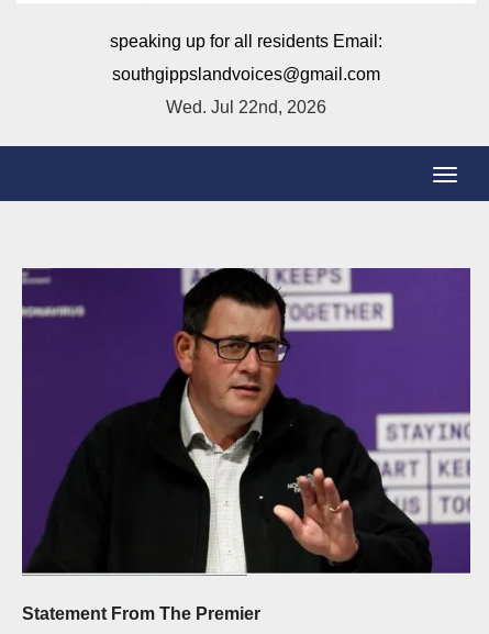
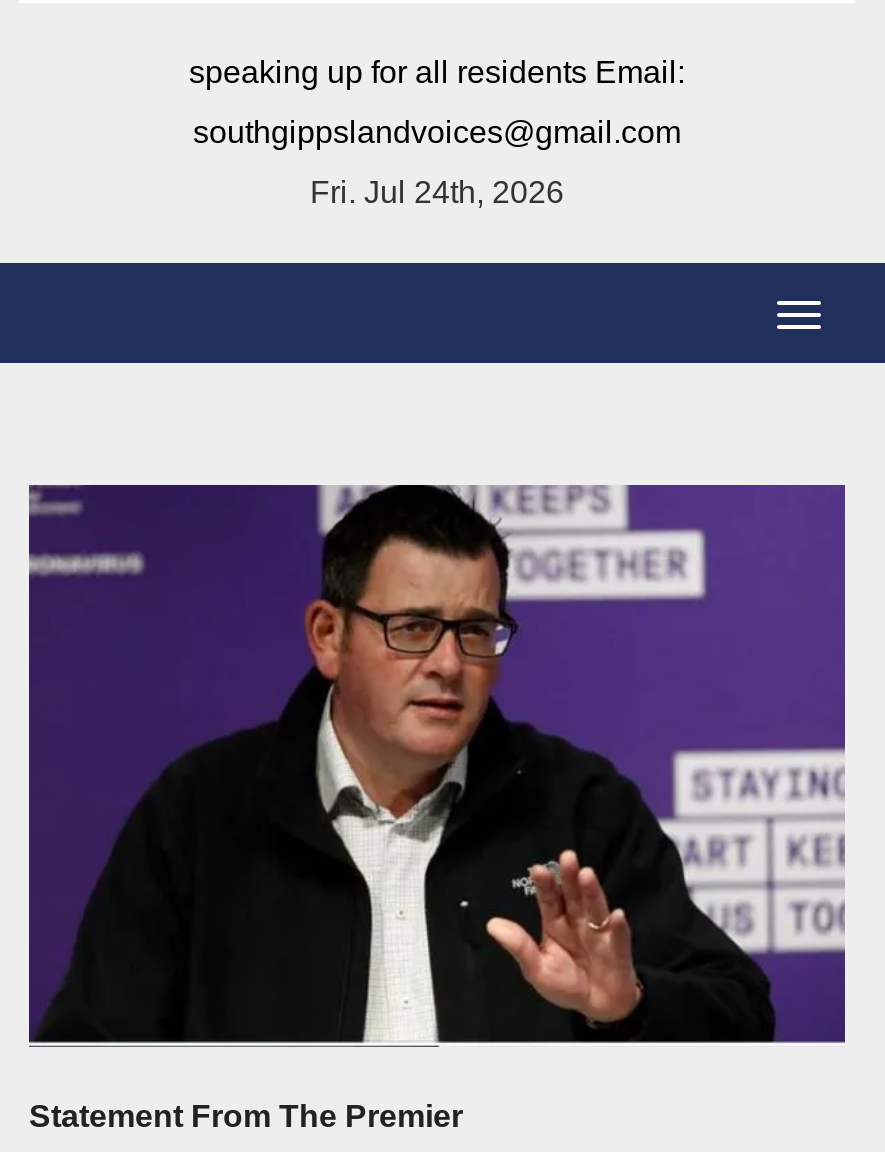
- Wed. Jul 22nd, 2026
+ Fri. Jul 24th, 2026
